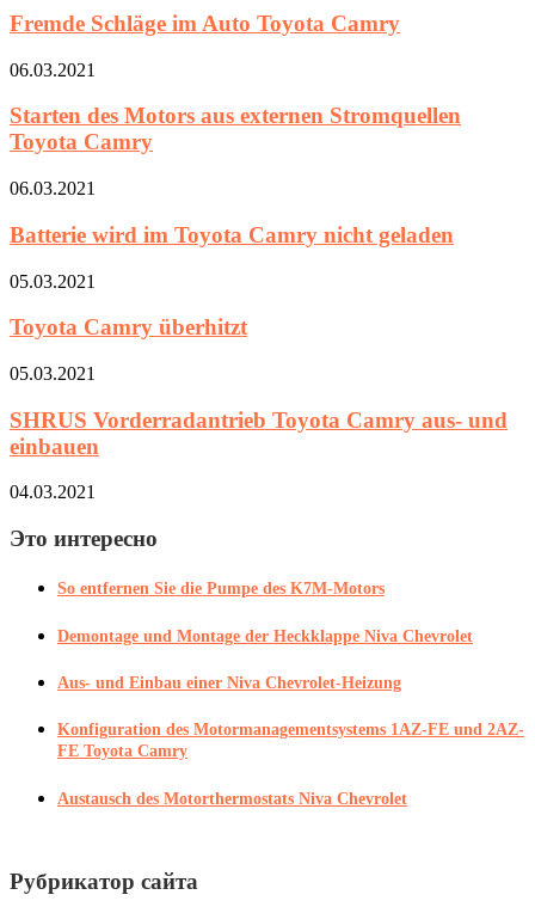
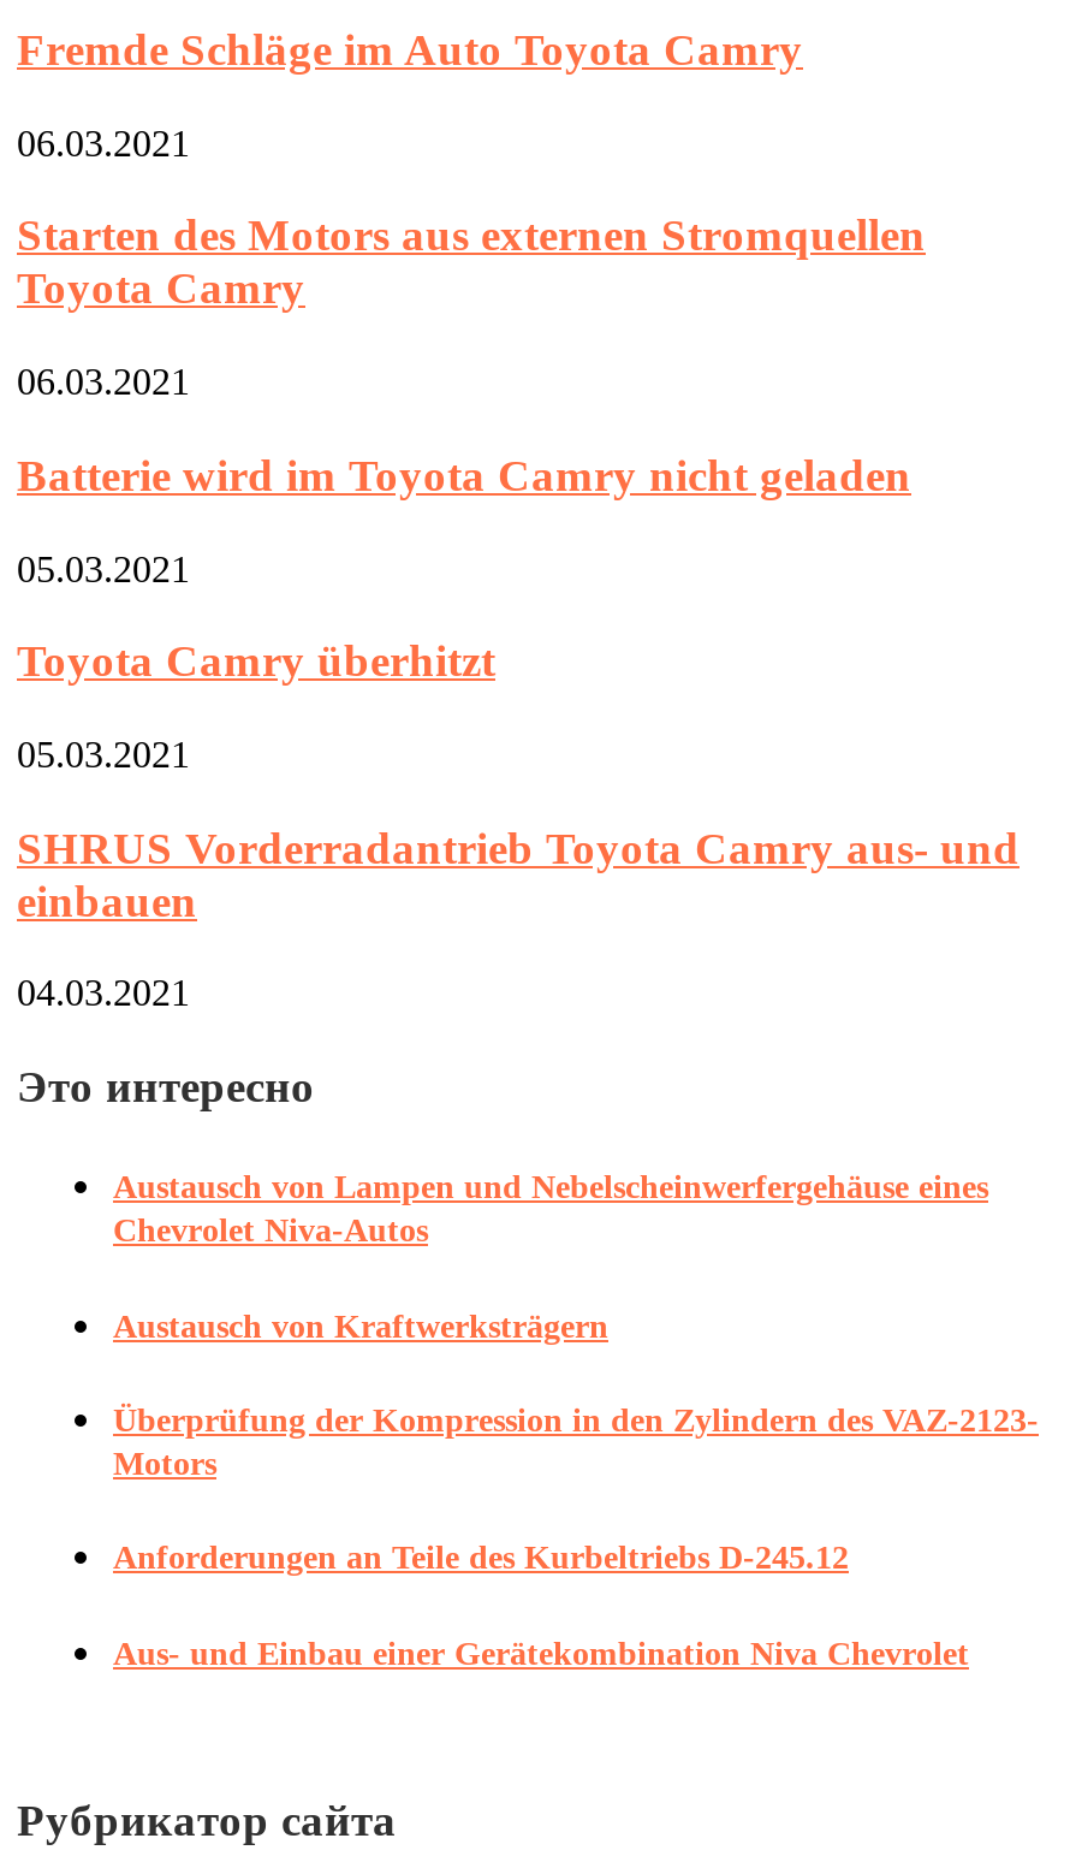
- So entfernen Sie die Pumpe des K7M-Motors
+ Austausch von Lampen und Nebelscheinwerfergehäuse eines
+ Chevrolet Niva-Autos

- Demontage und Montage der Heckklappe Niva Chevrolet
+ Austausch von Kraftwerksträgern

- Aus- und Einbau einer Niva Chevrolet-Heizung
+ Überprüfung der Kompression in den Zylindern des VAZ-2123-
+ Motors

- Konfiguration des Motormanagementsystems 1AZ-FE und 2AZ-
- FE Toyota Camry
+ Anforderungen an Teile des Kurbeltriebs D-245.12

- Austausch des Motorthermostats Niva Chevrolet
+ Aus- und Einbau einer Gerätekombination Niva Chevrolet
